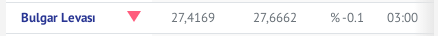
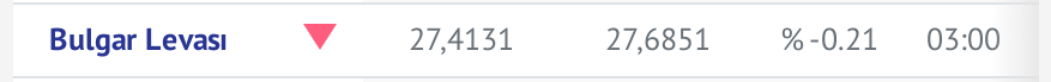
- 27,4169
+ 27,4131

- 27,6662
+ 27,6851

- % -0.1
+ % -0.21
